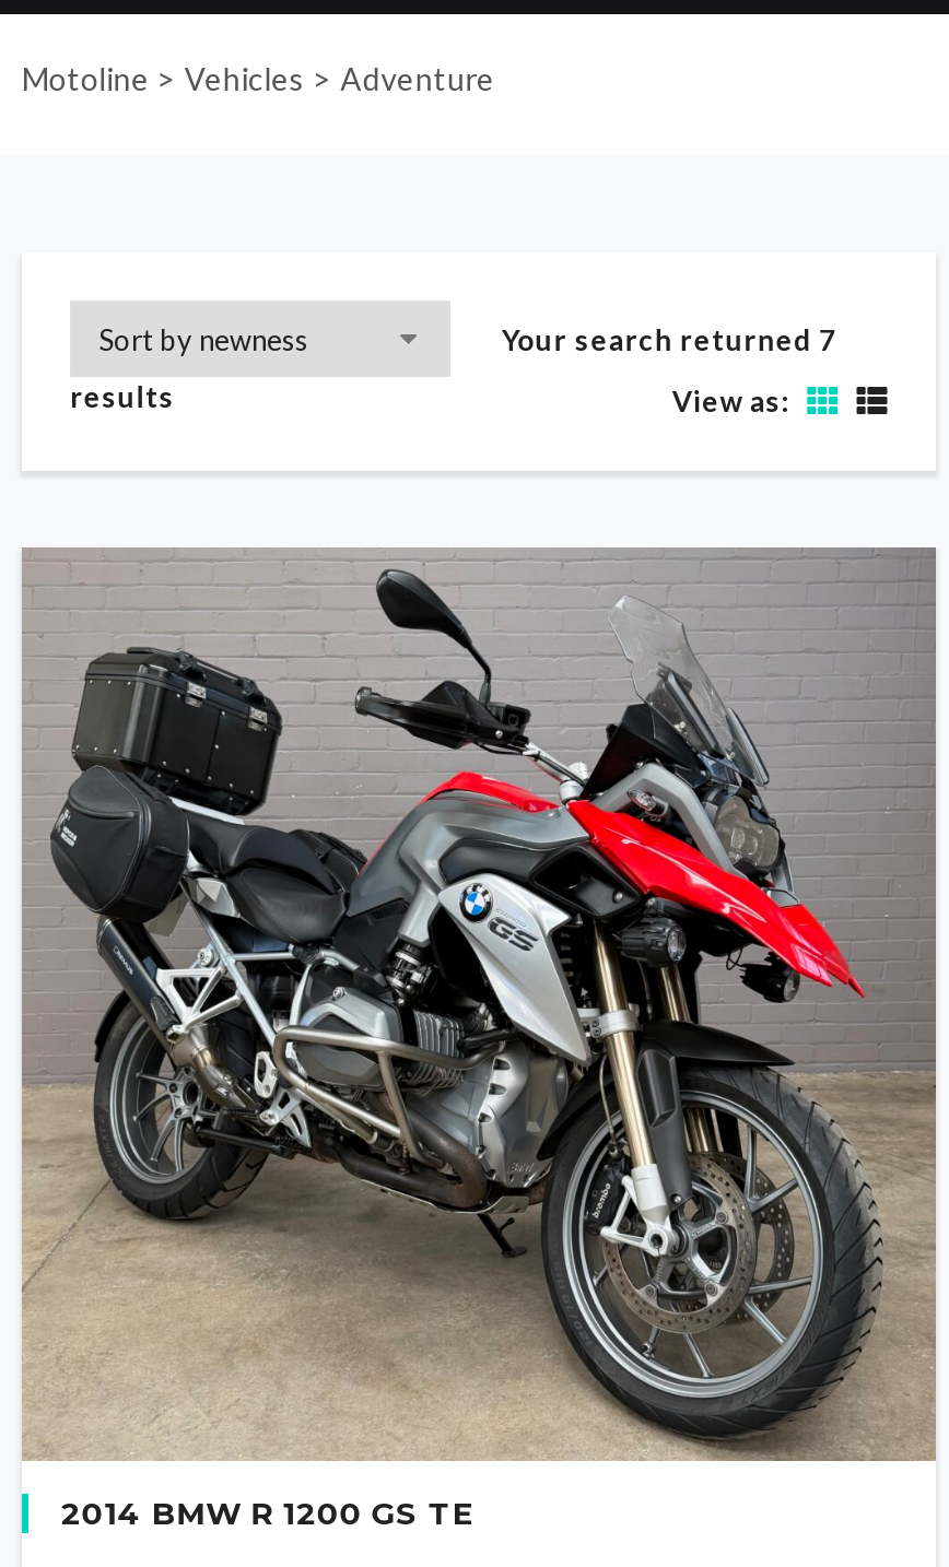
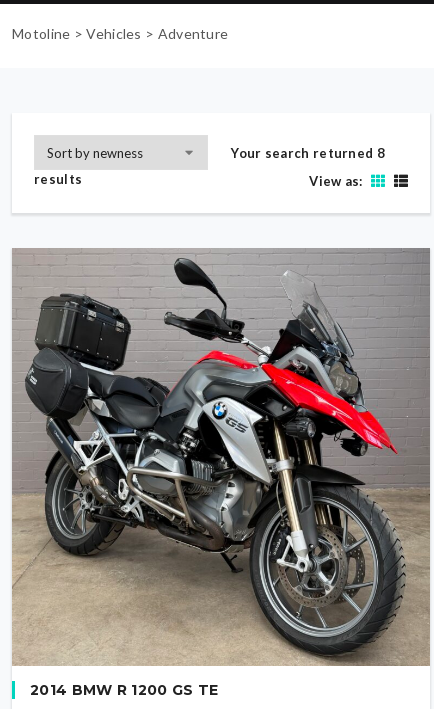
- Your search returned 7
+ Your search returned 8
